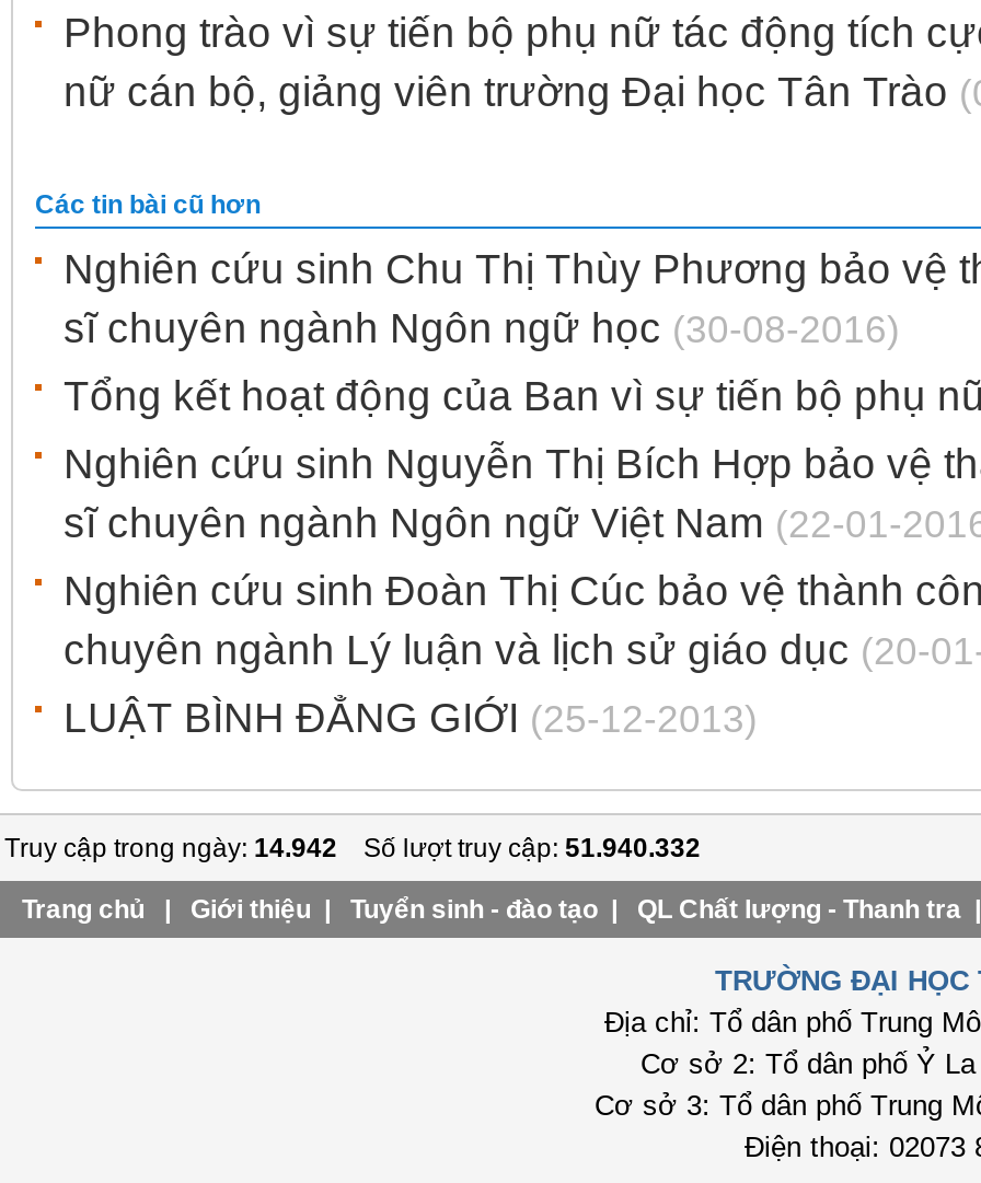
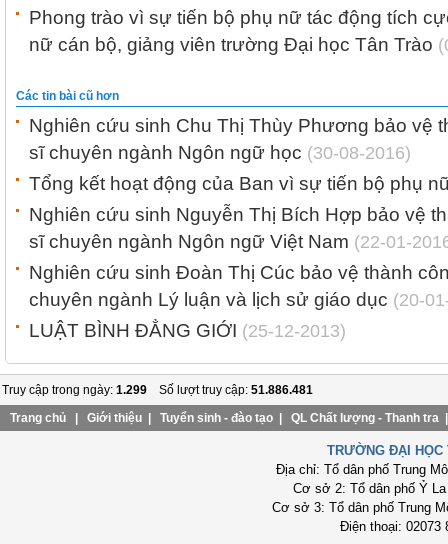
- Truy cập trong ngày: 14.942 Số lượt truy cập: 51.940.332
+ Truy cập trong ngày: 1.299 Số lượt truy cập: 51.886.481
